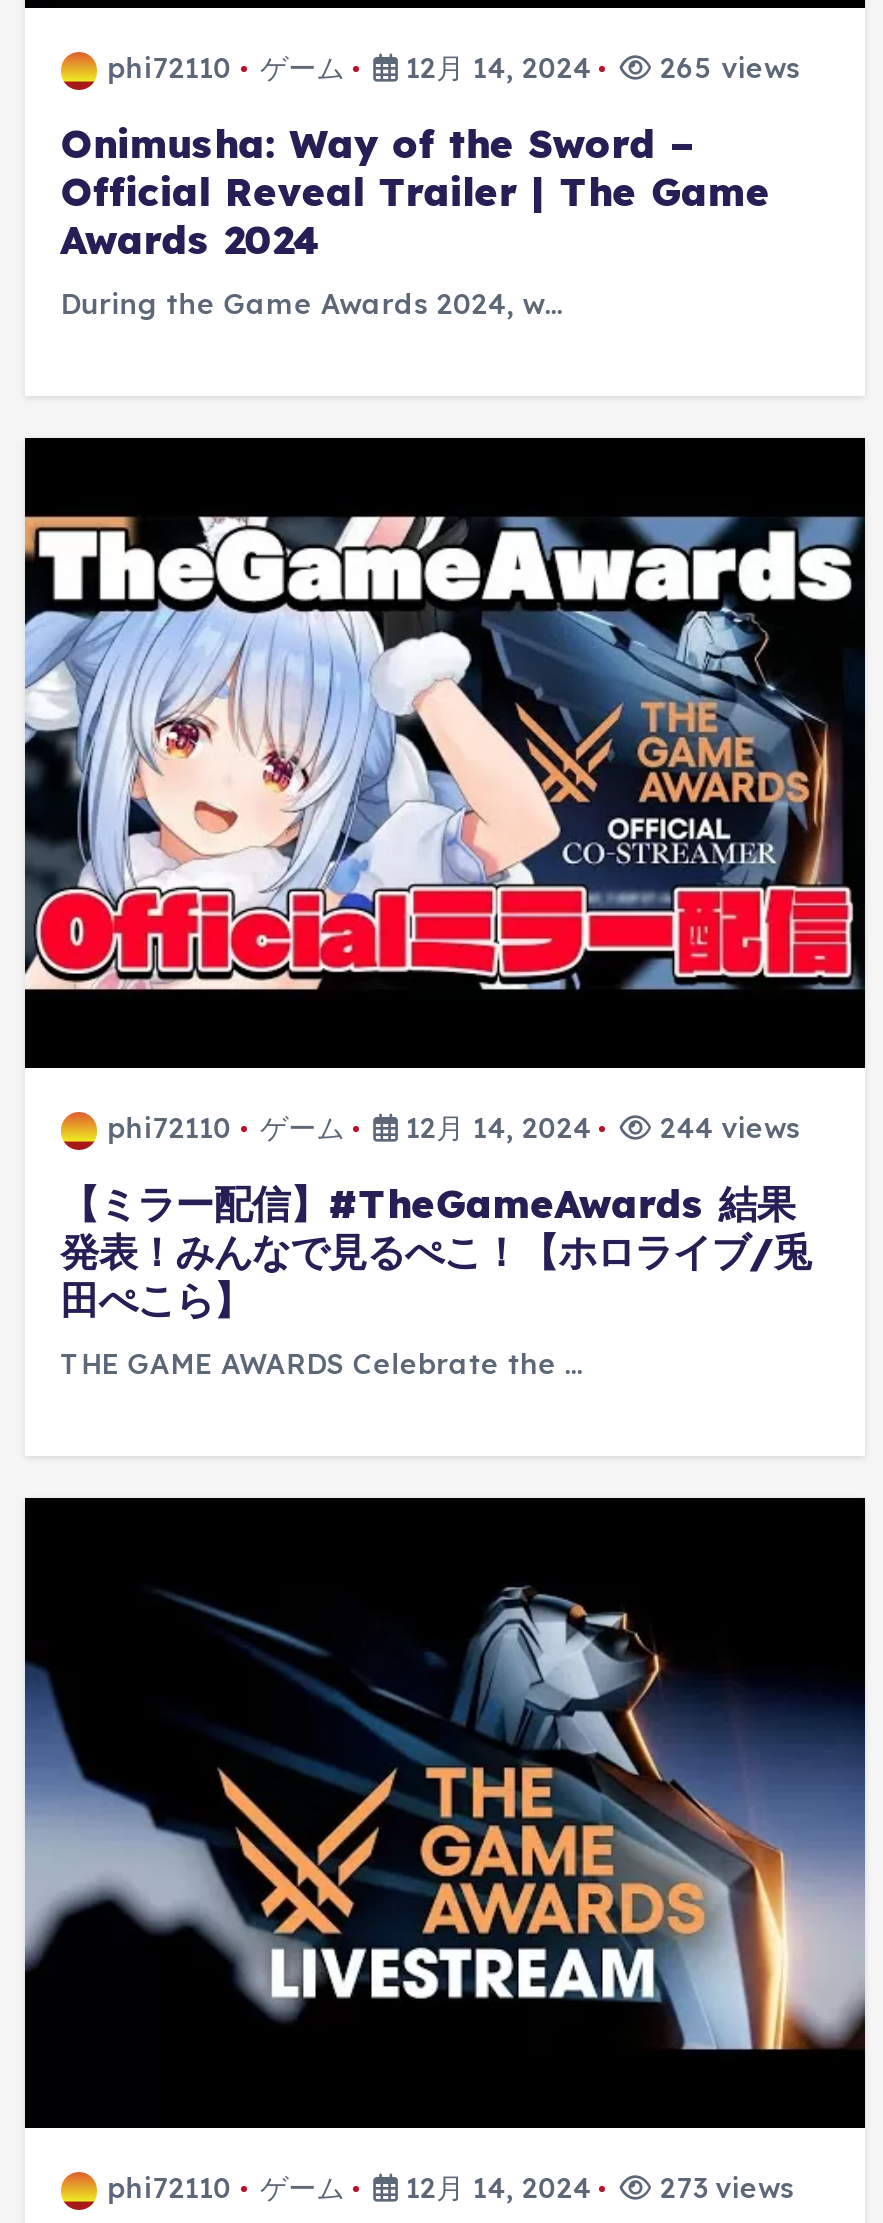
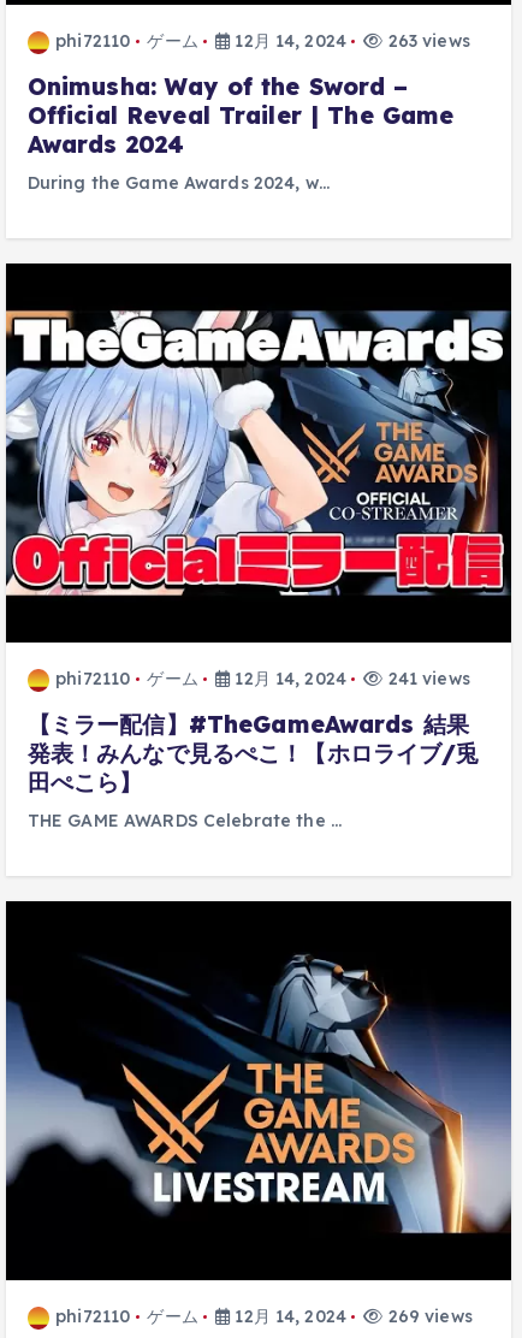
- phi72110 ゲーム 12月 14, 2024 265 views
+ phi72110 ゲーム 12月 14, 2024 263 views

- phi72110 ゲーム 12月 14, 2024 244 views
+ phi72110 ゲーム 12月 14, 2024 241 views

- phi72110 ゲーム 12月 14, 2024 273 views
+ phi72110 ゲーム 12月 14, 2024 269 views
